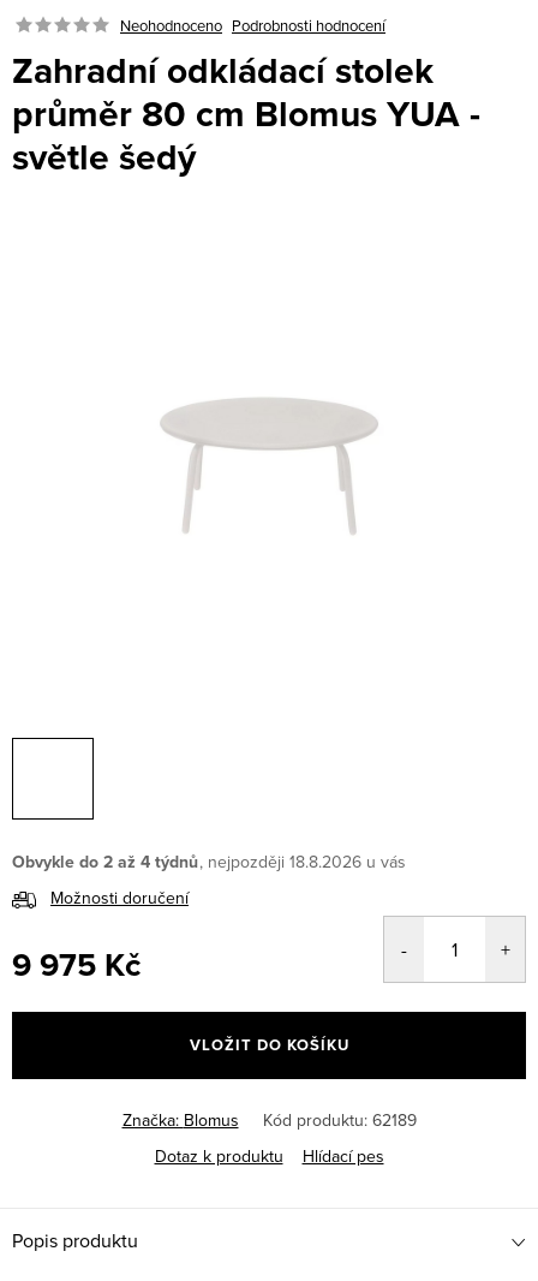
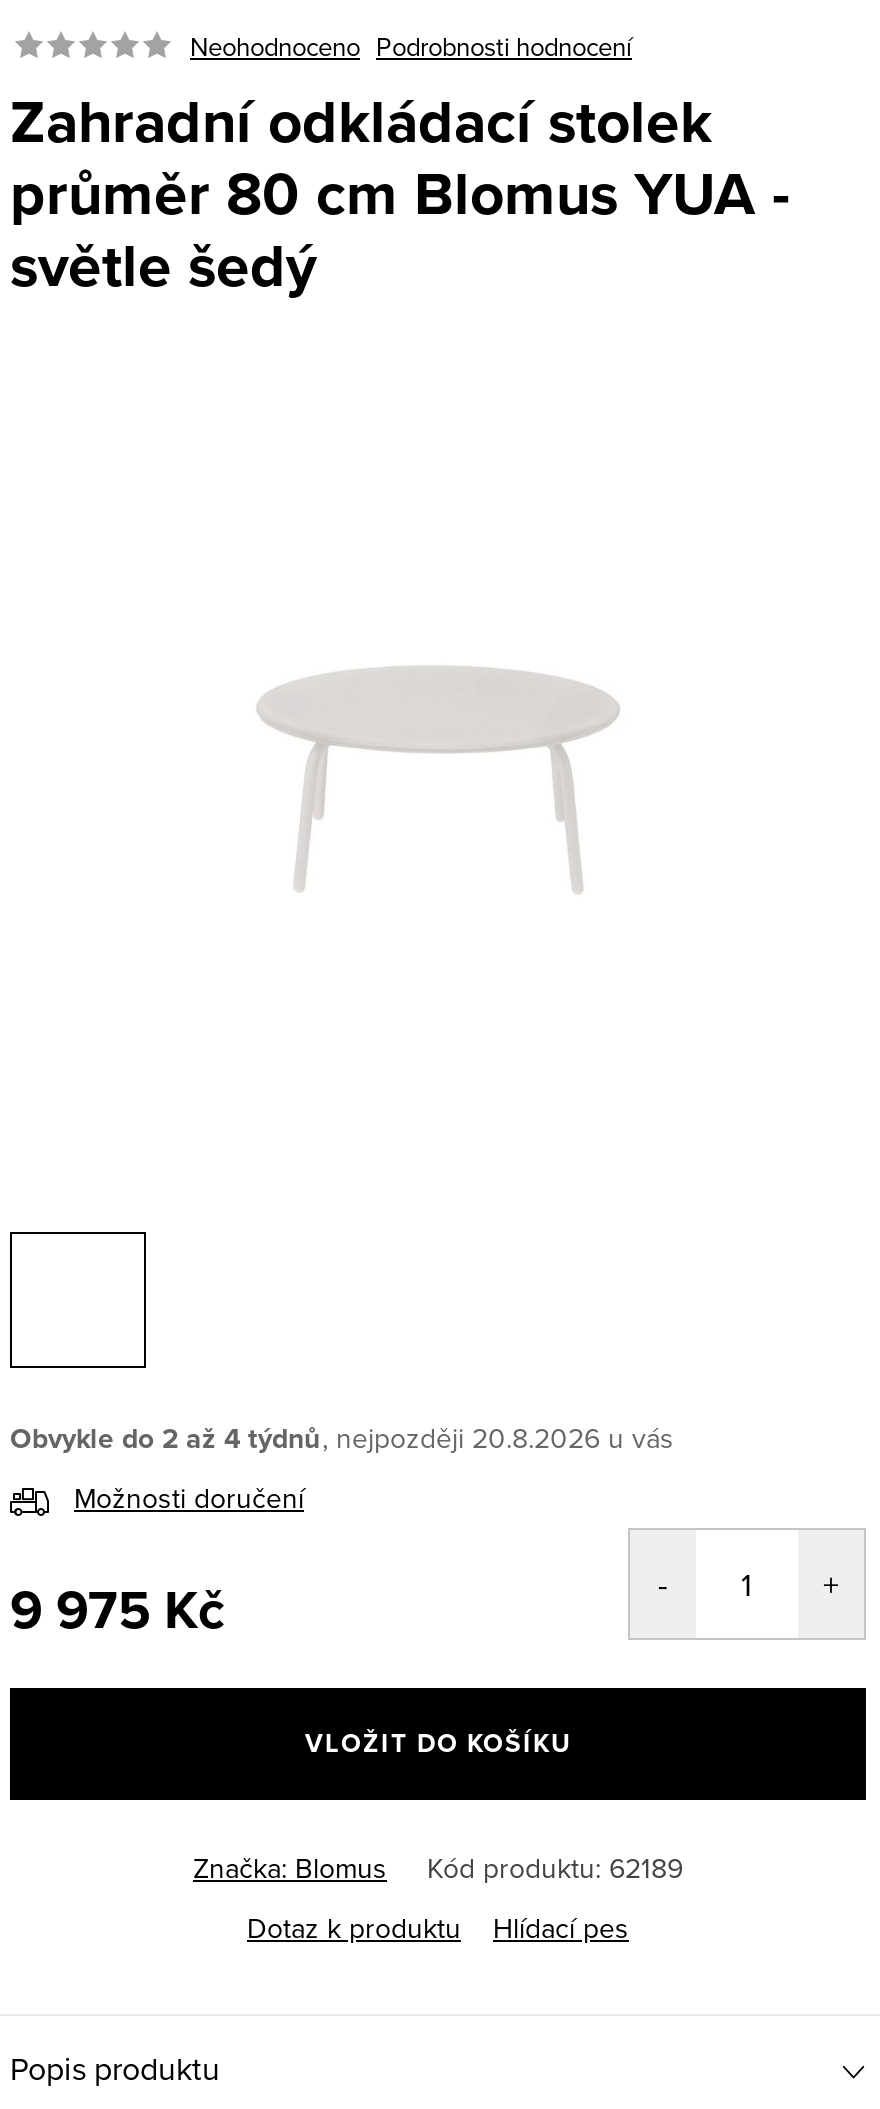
- 18.8.2026
+ 20.8.2026
